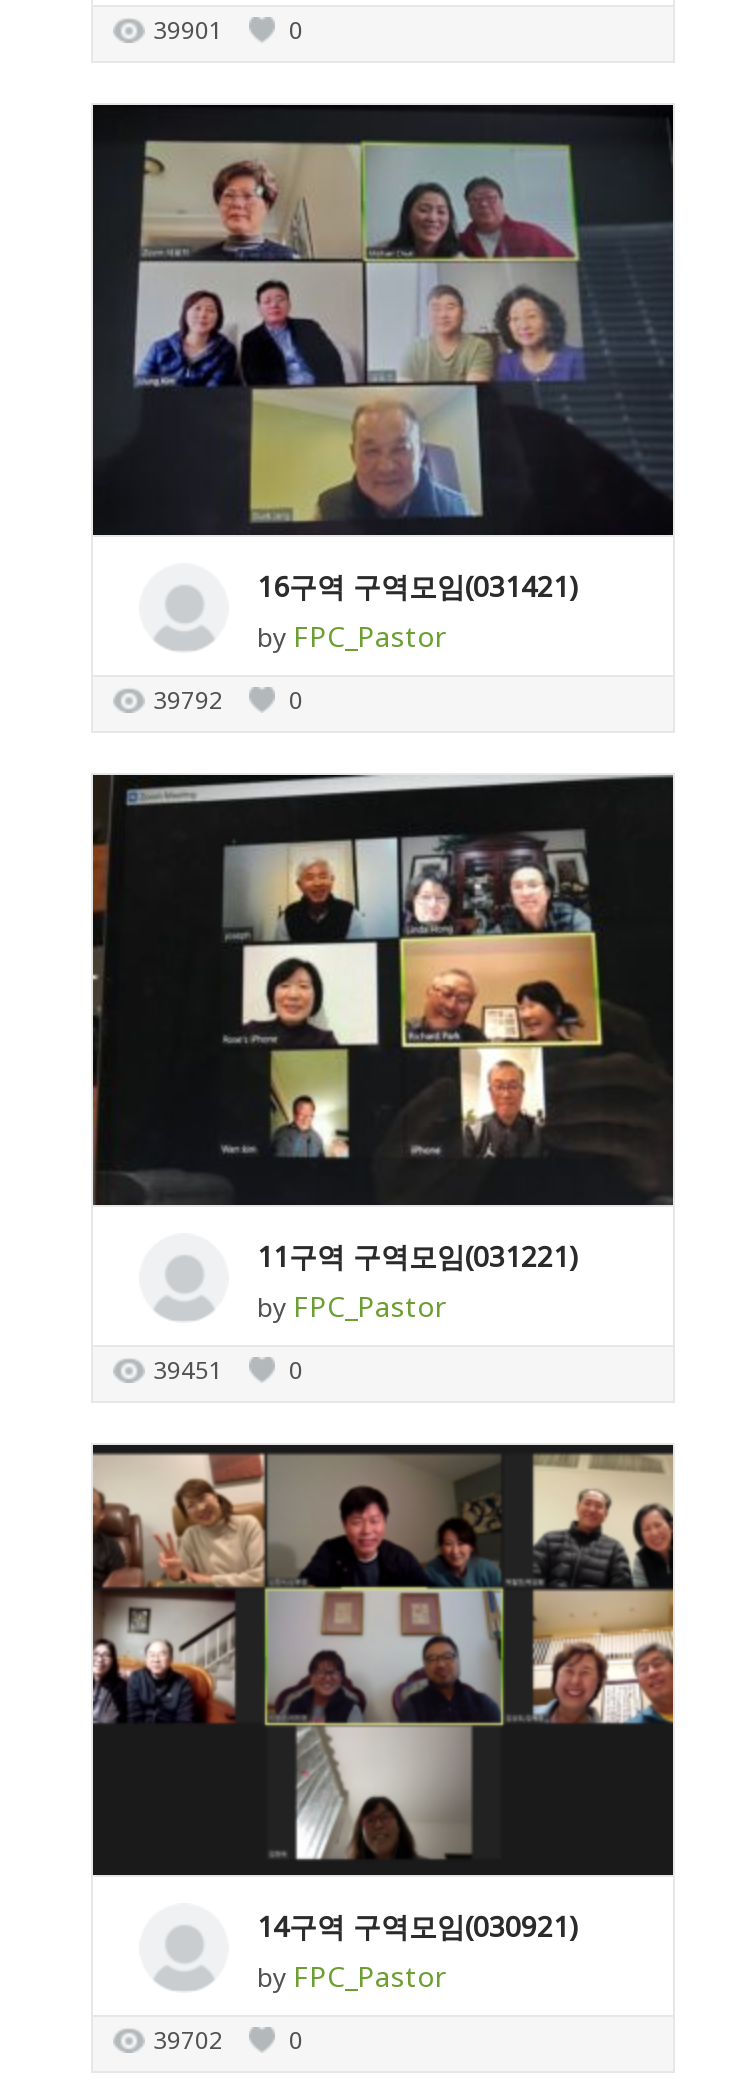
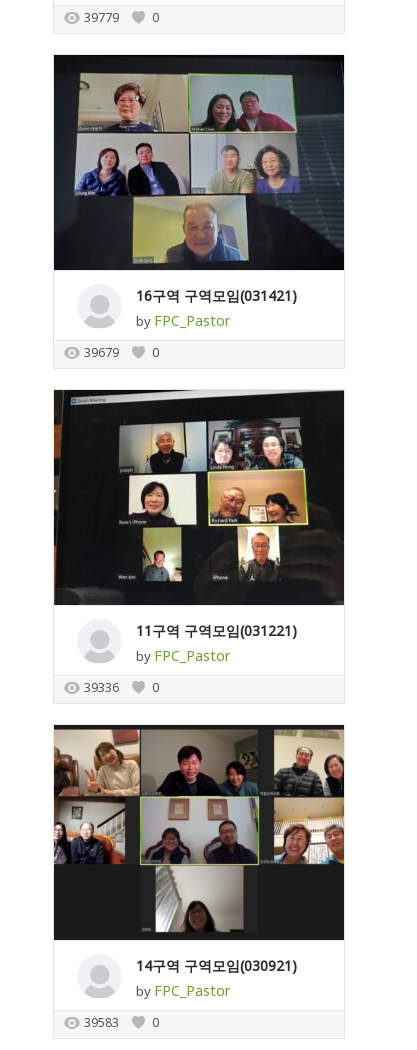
- 39901 0
+ 39779 0

- 39792 0
+ 39679 0

- 39451 0
+ 39336 0

- 39702 0
+ 39583 0
